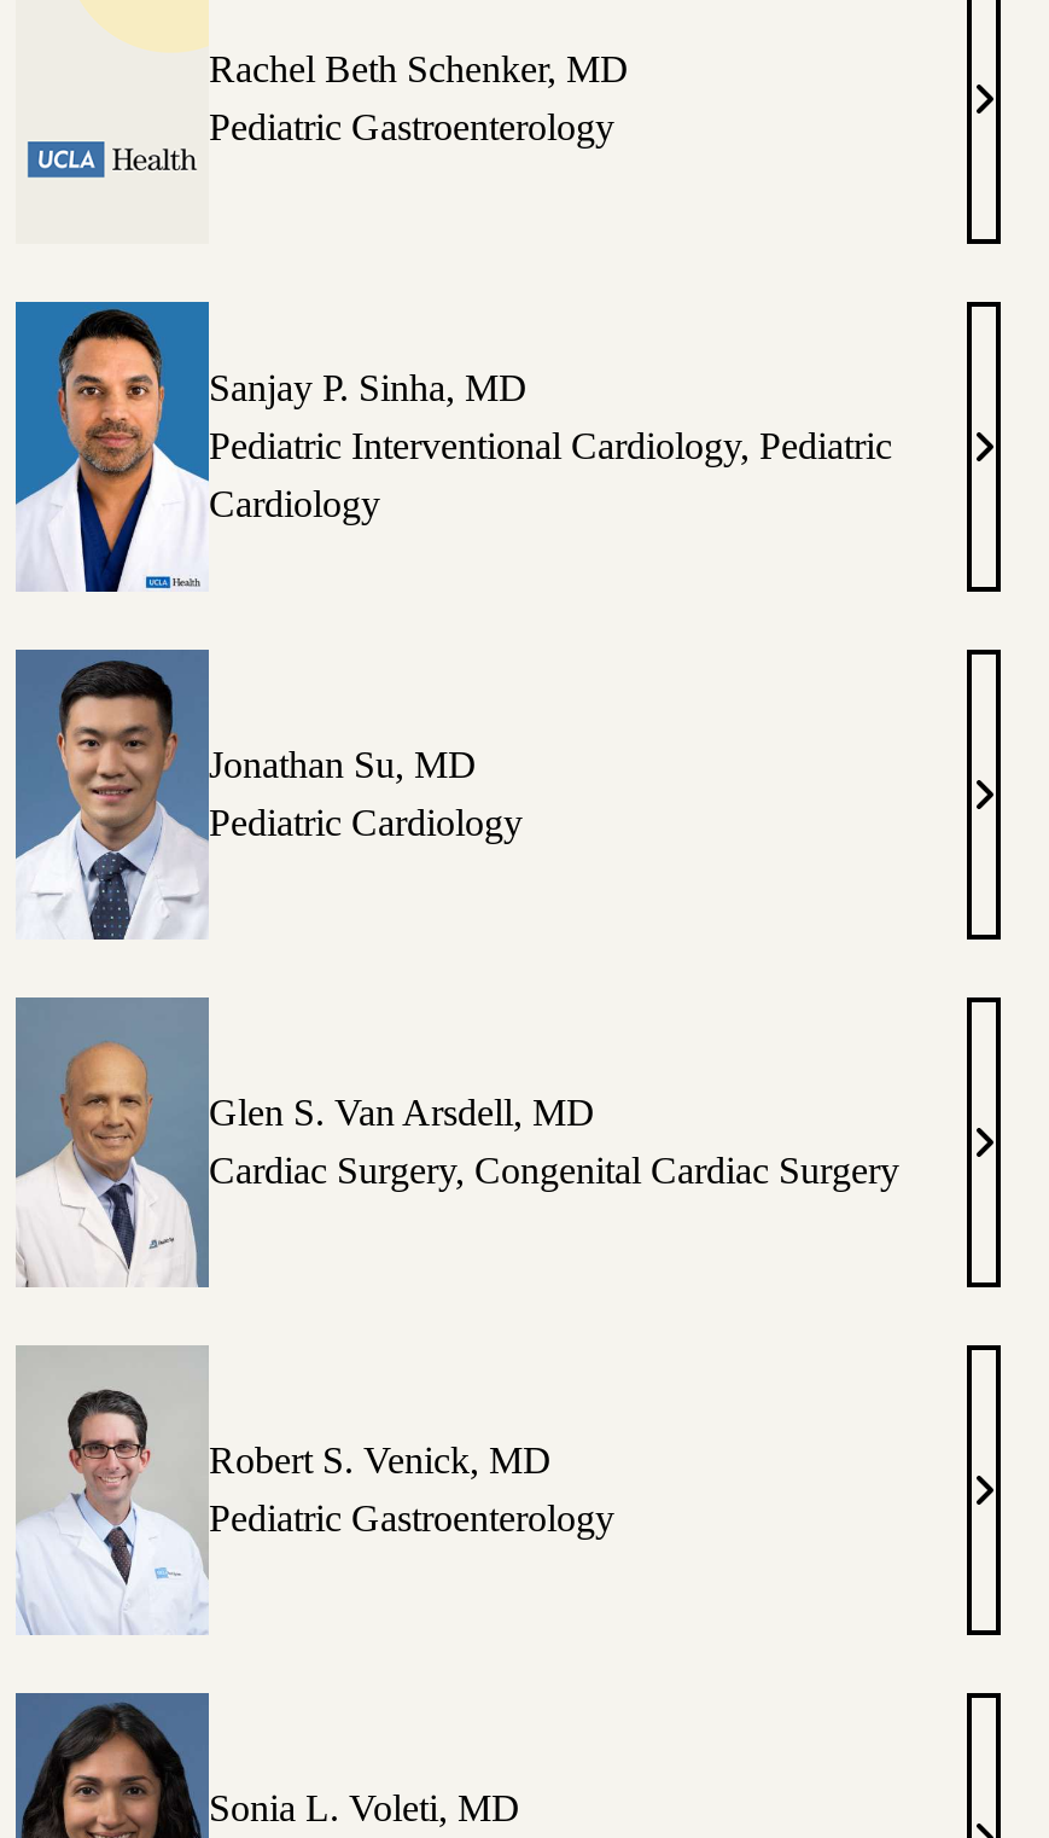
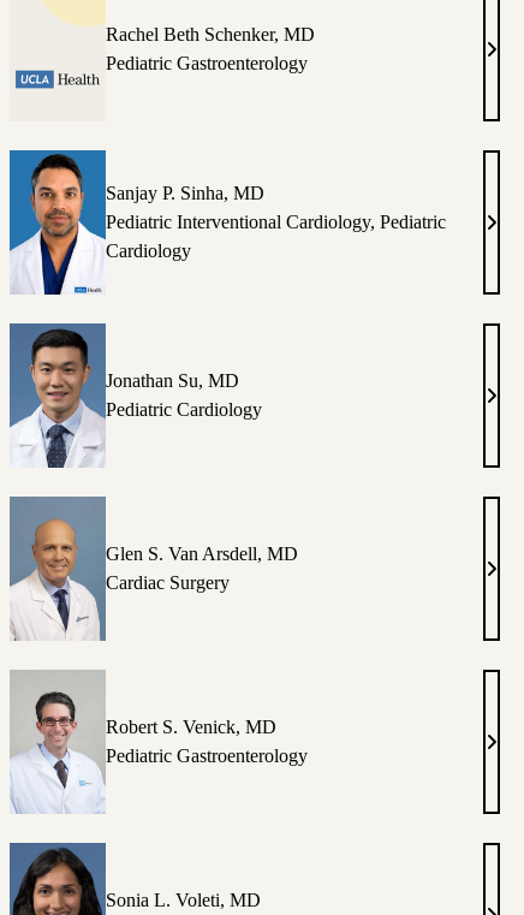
- Cardiac Surgery, Congenital Cardiac Surgery
+ Cardiac Surgery
